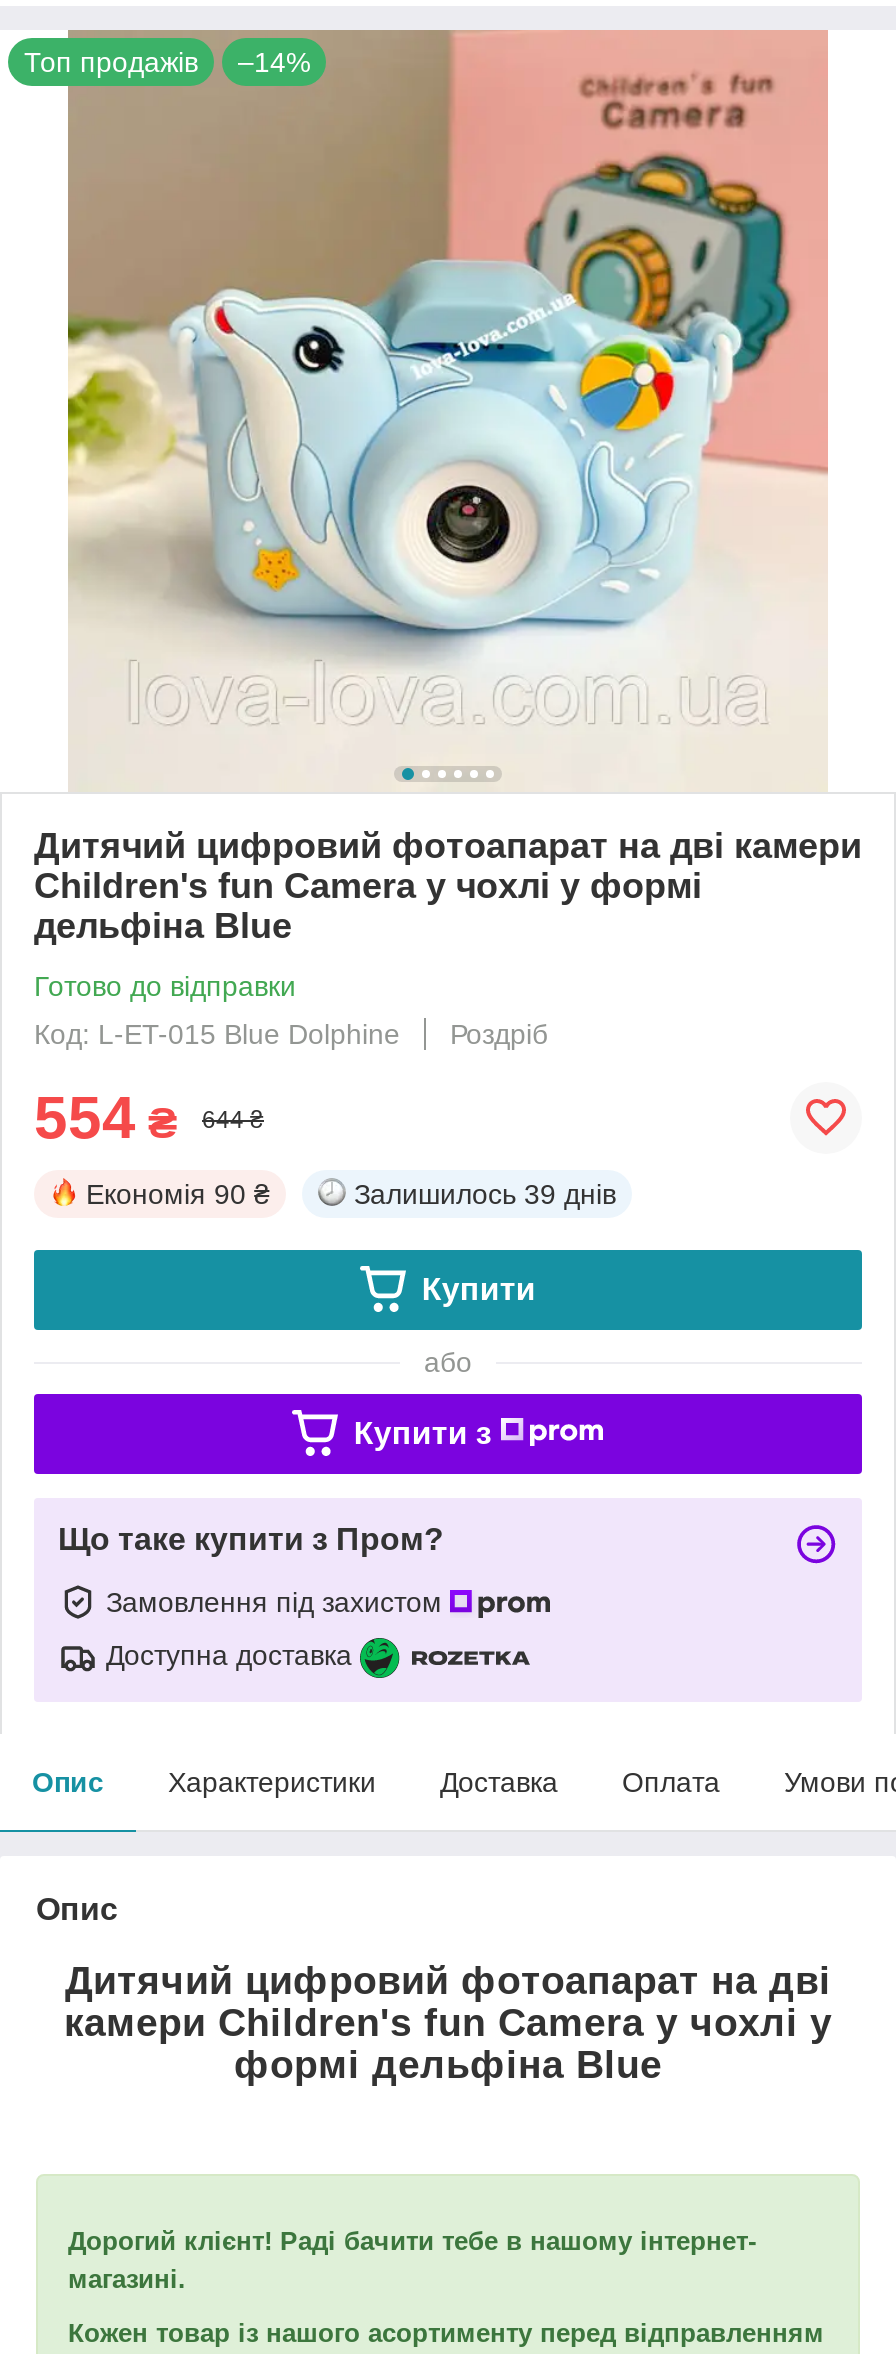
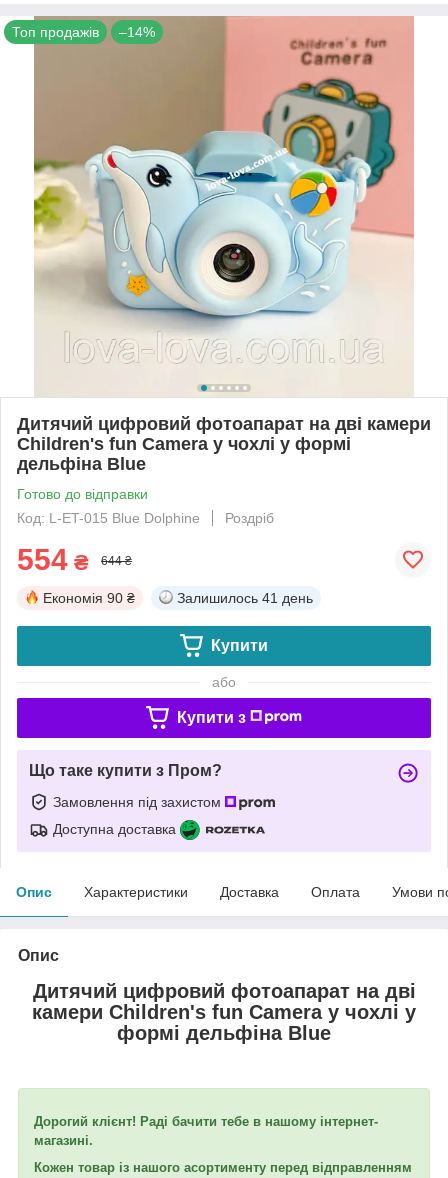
- Залишилось 39 днів
+ Залишилось 41 день
